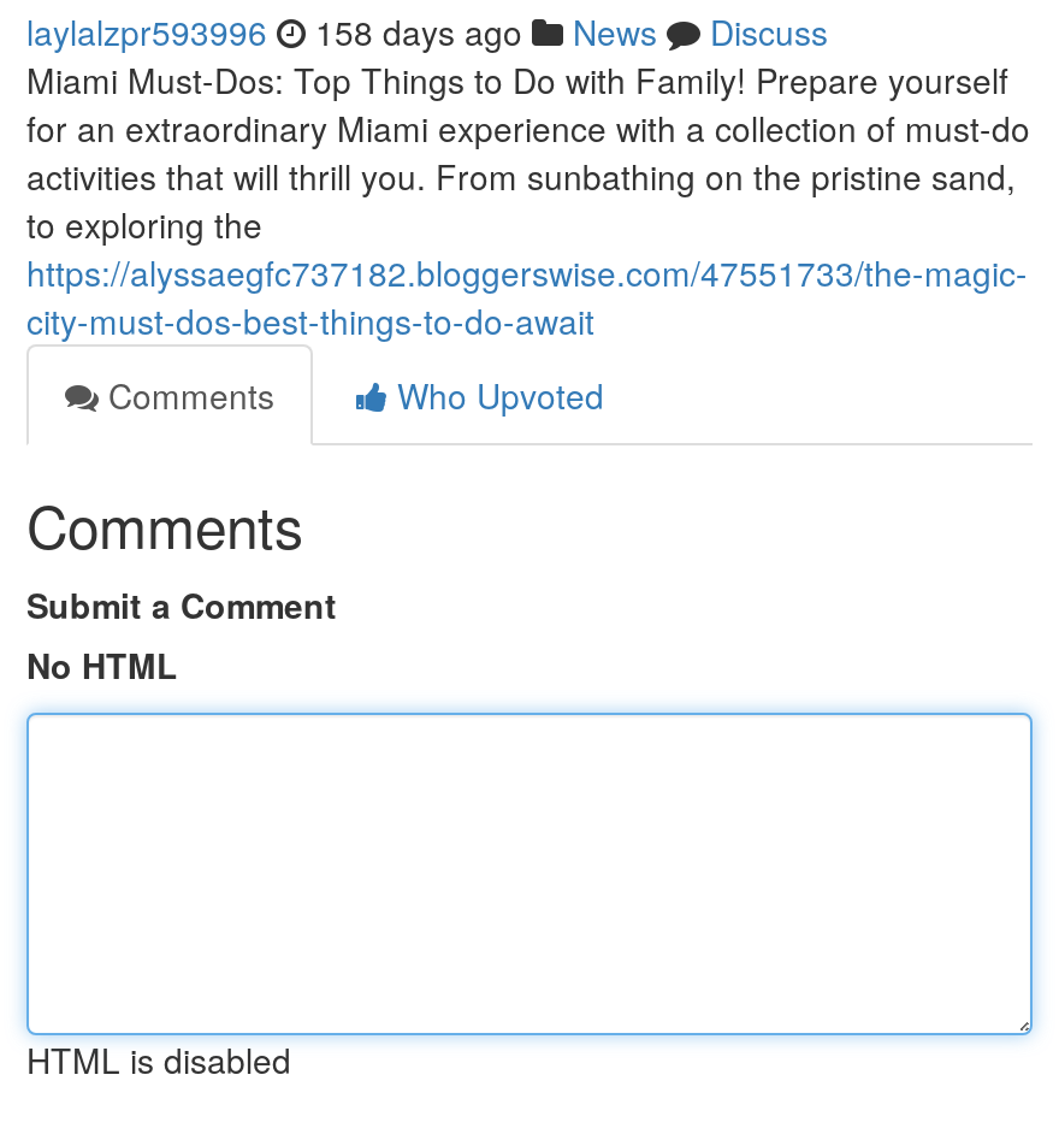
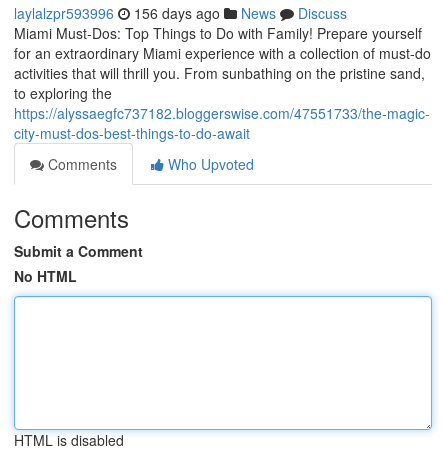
- laylalzpr593996 158 days ago News Discuss
+ laylalzpr593996 156 days ago News Discuss
